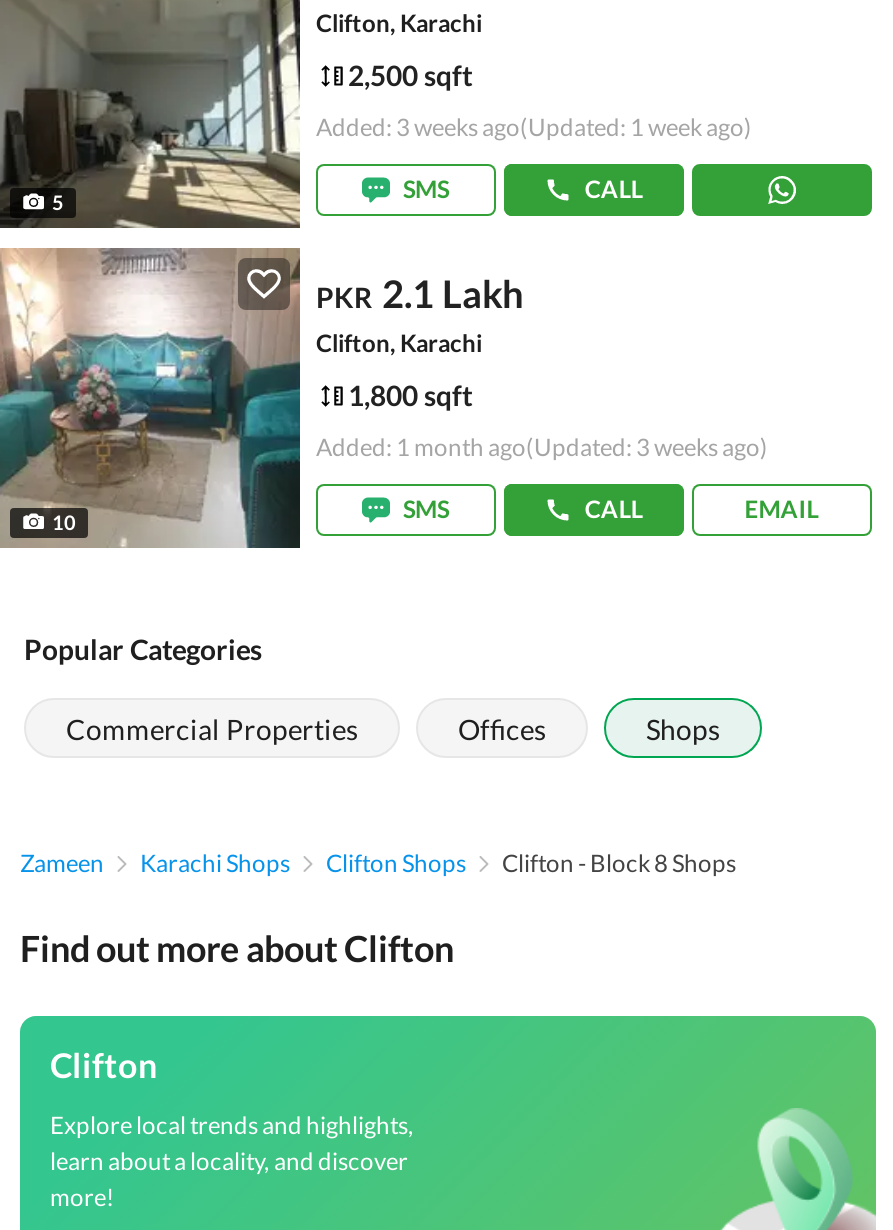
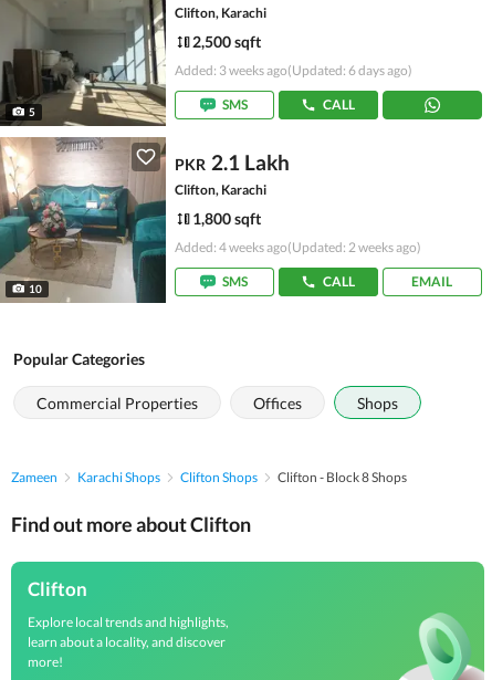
- Added: 3 weeks ago(Updated: 1 week ago)
+ Added: 3 weeks ago(Updated: 6 days ago)

- Added: 1 month ago(Updated: 3 weeks ago)
+ Added: 4 weeks ago(Updated: 2 weeks ago)
